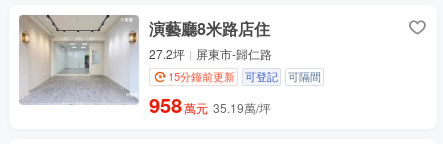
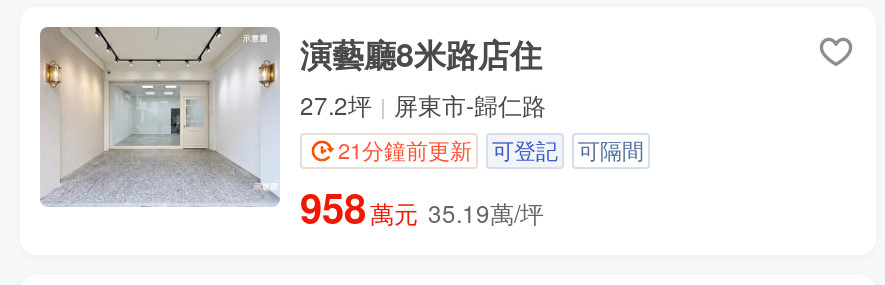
- 15分鐘前更新 可登記 可隔間
+ 21分鐘前更新 可登記 可隔間
